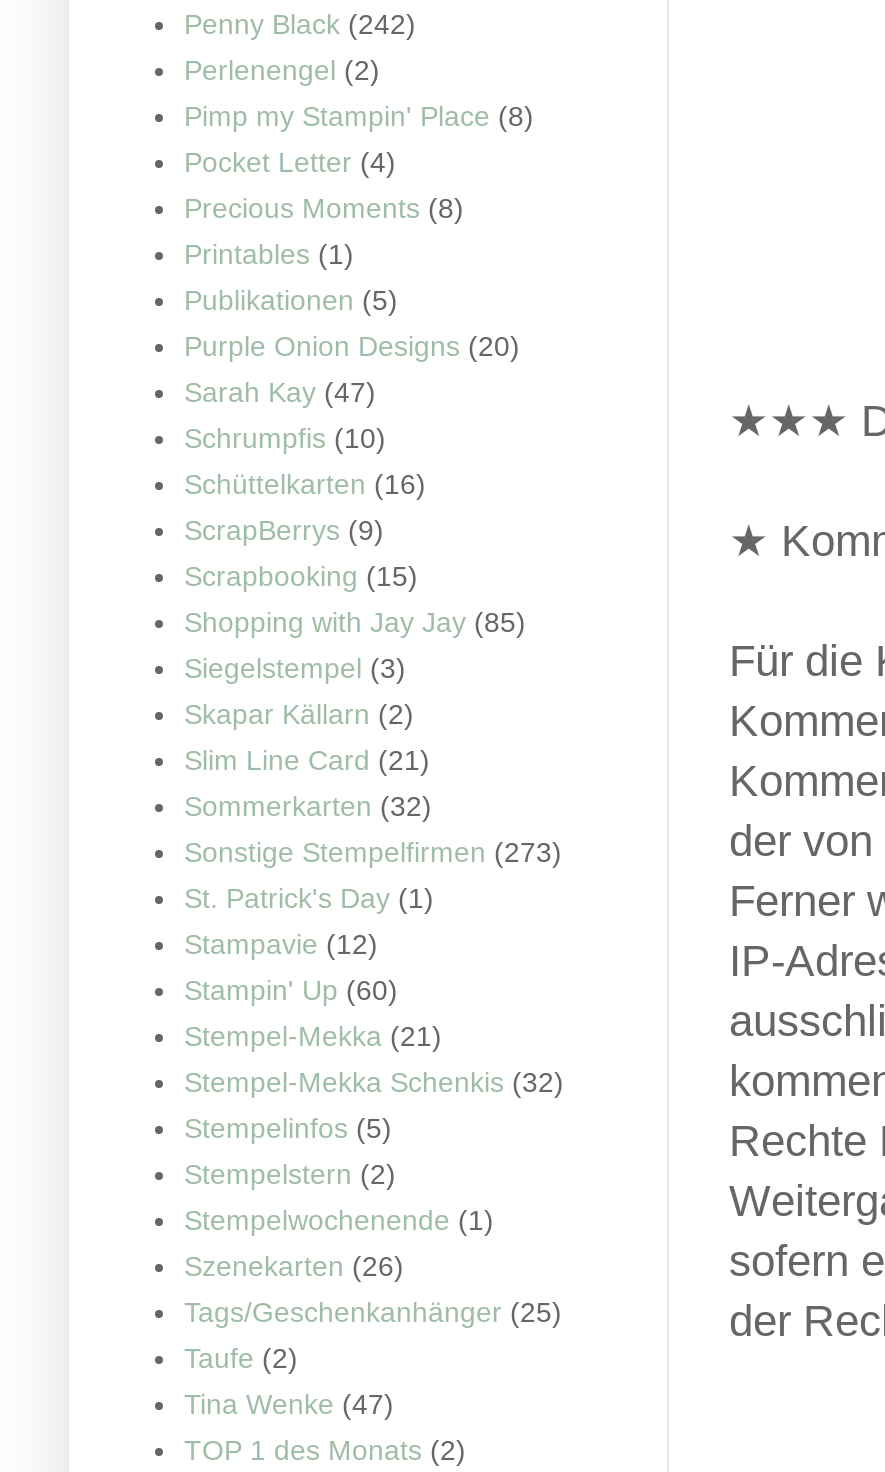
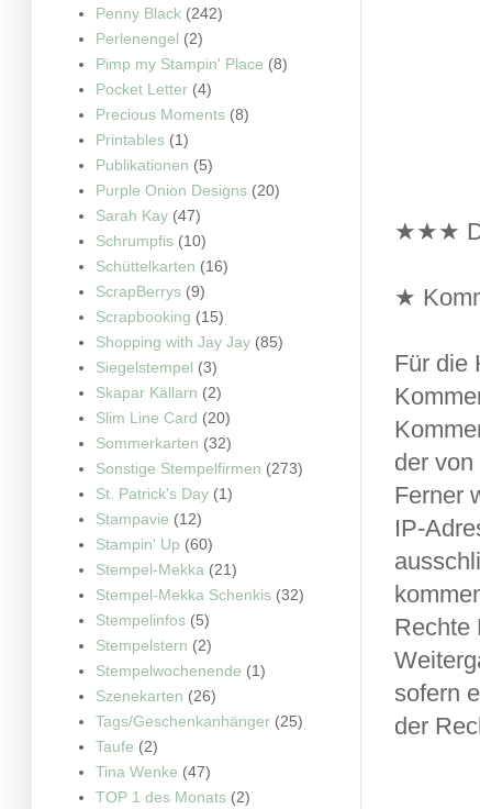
- Slim Line Card (21)
+ Slim Line Card (20)
